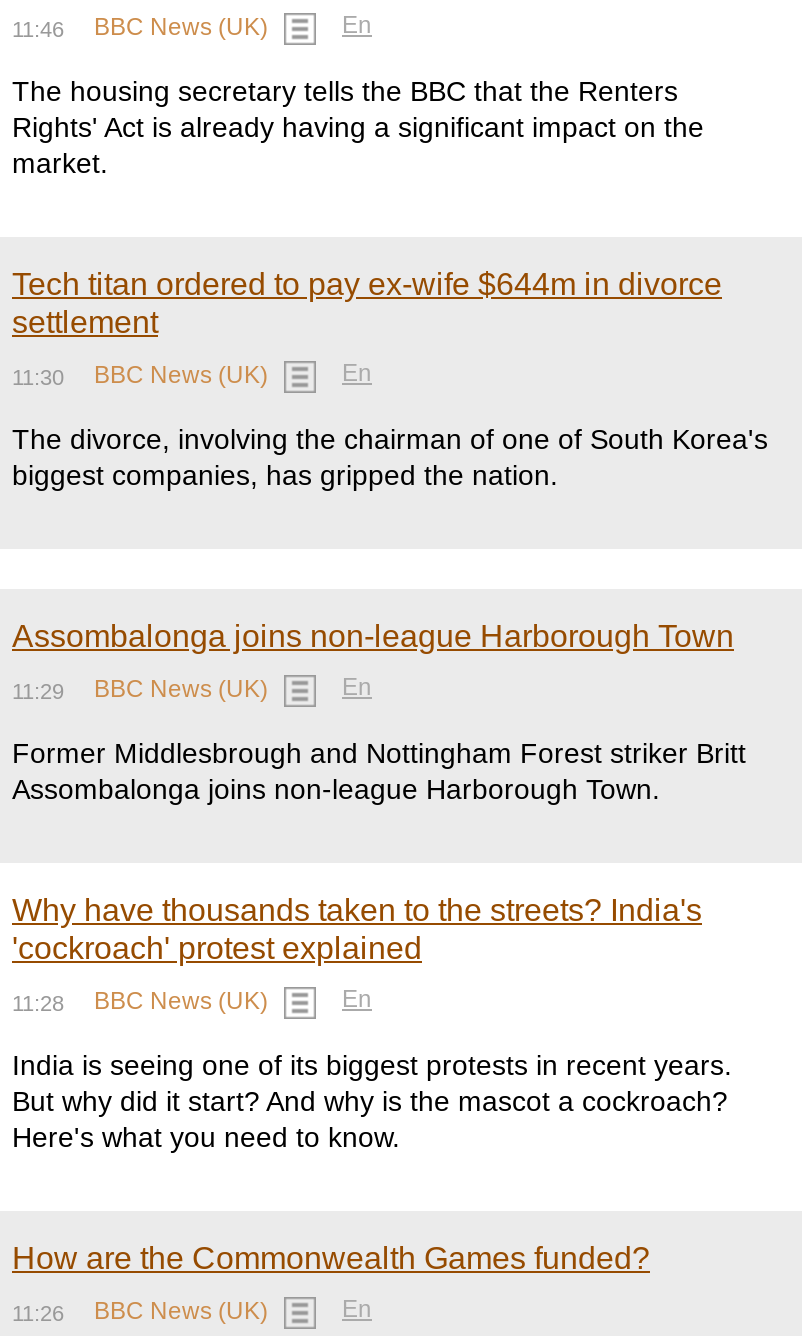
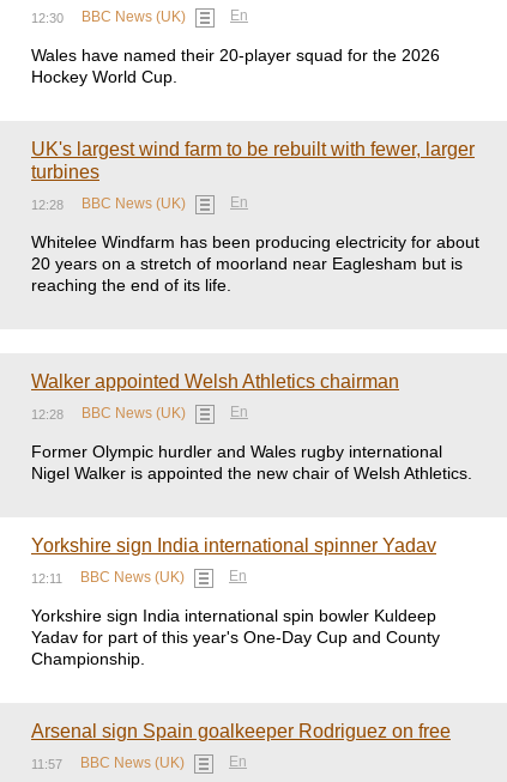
- 11:46 BBC News (UK)
+ 12:30 BBC News (UK)

- The housing secretary tells the BBC that the Renters
- Rights' Act is already having a significant impact on the
- market.
+ Wales have named their 20-player squad for the 2026
+ Hockey World Cup.

- Tech titan ordered to pay ex-wife $644m in divorce
- settlement
+ UK's largest wind farm to be rebuilt with fewer, larger
+ turbines

- 11:30 BBC News (UK)
+ 12:28 BBC News (UK)

- The divorce, involving the chairman of one of South Korea's
- biggest companies, has gripped the nation.
+ Whitelee Windfarm has been producing electricity for about
+ 20 years on a stretch of moorland near Eaglesham but is
+ reaching the end of its life.

- Assombalonga joins non-league Harborough Town
+ Walker appointed Welsh Athletics chairman

- 11:29 BBC News (UK)
+ 12:28 BBC News (UK)

- Former Middlesbrough and Nottingham Forest striker Britt
- Assombalonga joins non-league Harborough Town.
+ Former Olympic hurdler and Wales rugby international
+ Nigel Walker is appointed the new chair of Welsh Athletics.

- Why have thousands taken to the streets? India's
- 'cockroach' protest explained
+ Yorkshire sign India international spinner Yadav

- 11:28 BBC News (UK)
+ 12:11 BBC News (UK)

- India is seeing one of its biggest protests in recent years.
- But why did it start? And why is the mascot a cockroach?
- Here's what you need to know.
+ Yorkshire sign India international spin bowler Kuldeep
+ Yadav for part of this year's One-Day Cup and County
+ Championship.

- How are the Commonwealth Games funded?
+ Arsenal sign Spain goalkeeper Rodriguez on free

- 11:26 BBC News (UK)
+ 11:57 BBC News (UK)
